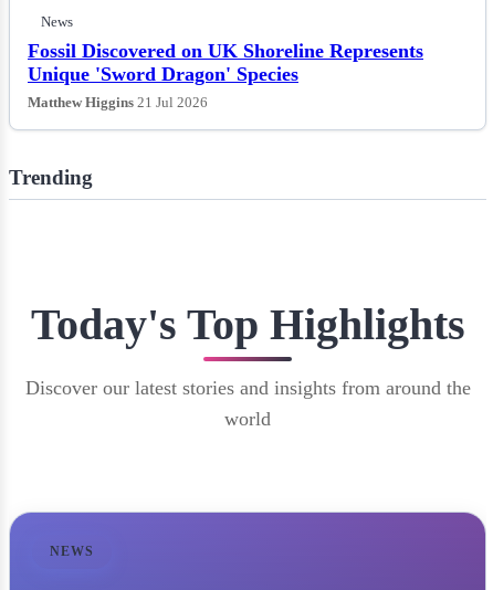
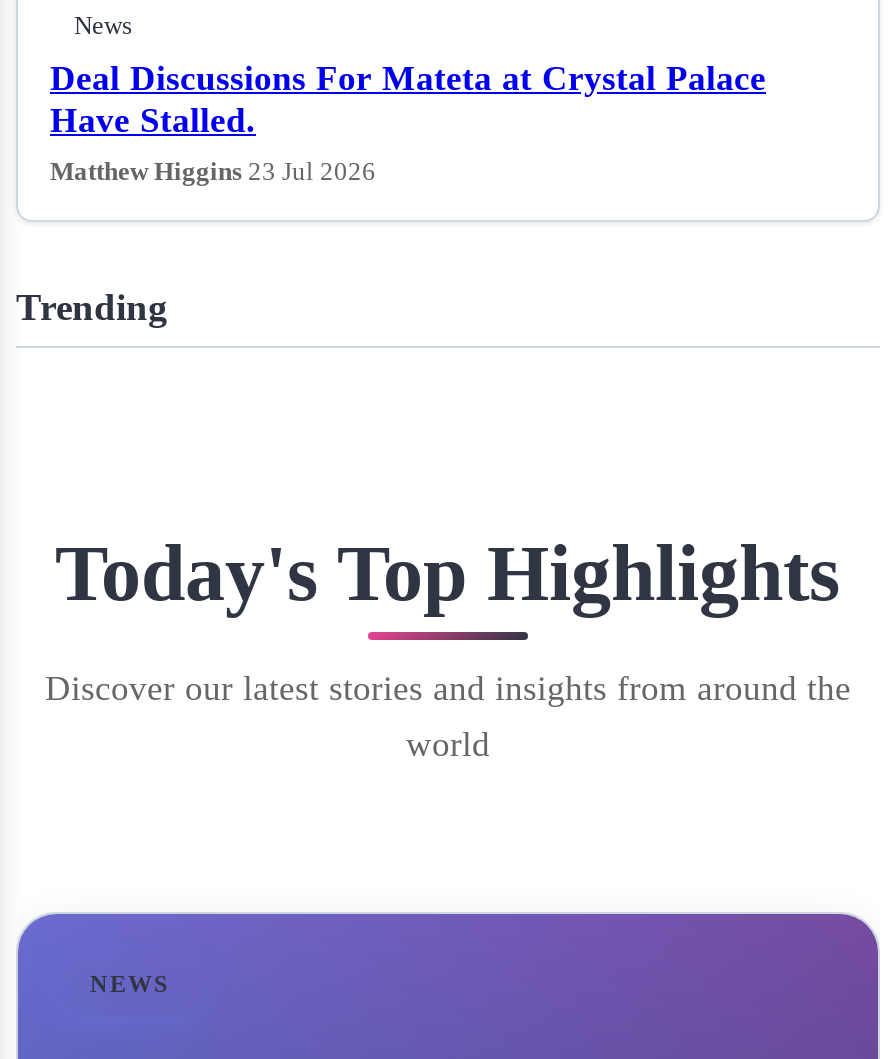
- Fossil Discovered on UK Shoreline Represents
- Unique 'Sword Dragon' Species
- Matthew Higgins 21 Jul 2026
+ Deal Discussions For Mateta at Crystal Palace
+ Have Stalled.
+ Matthew Higgins 23 Jul 2026
